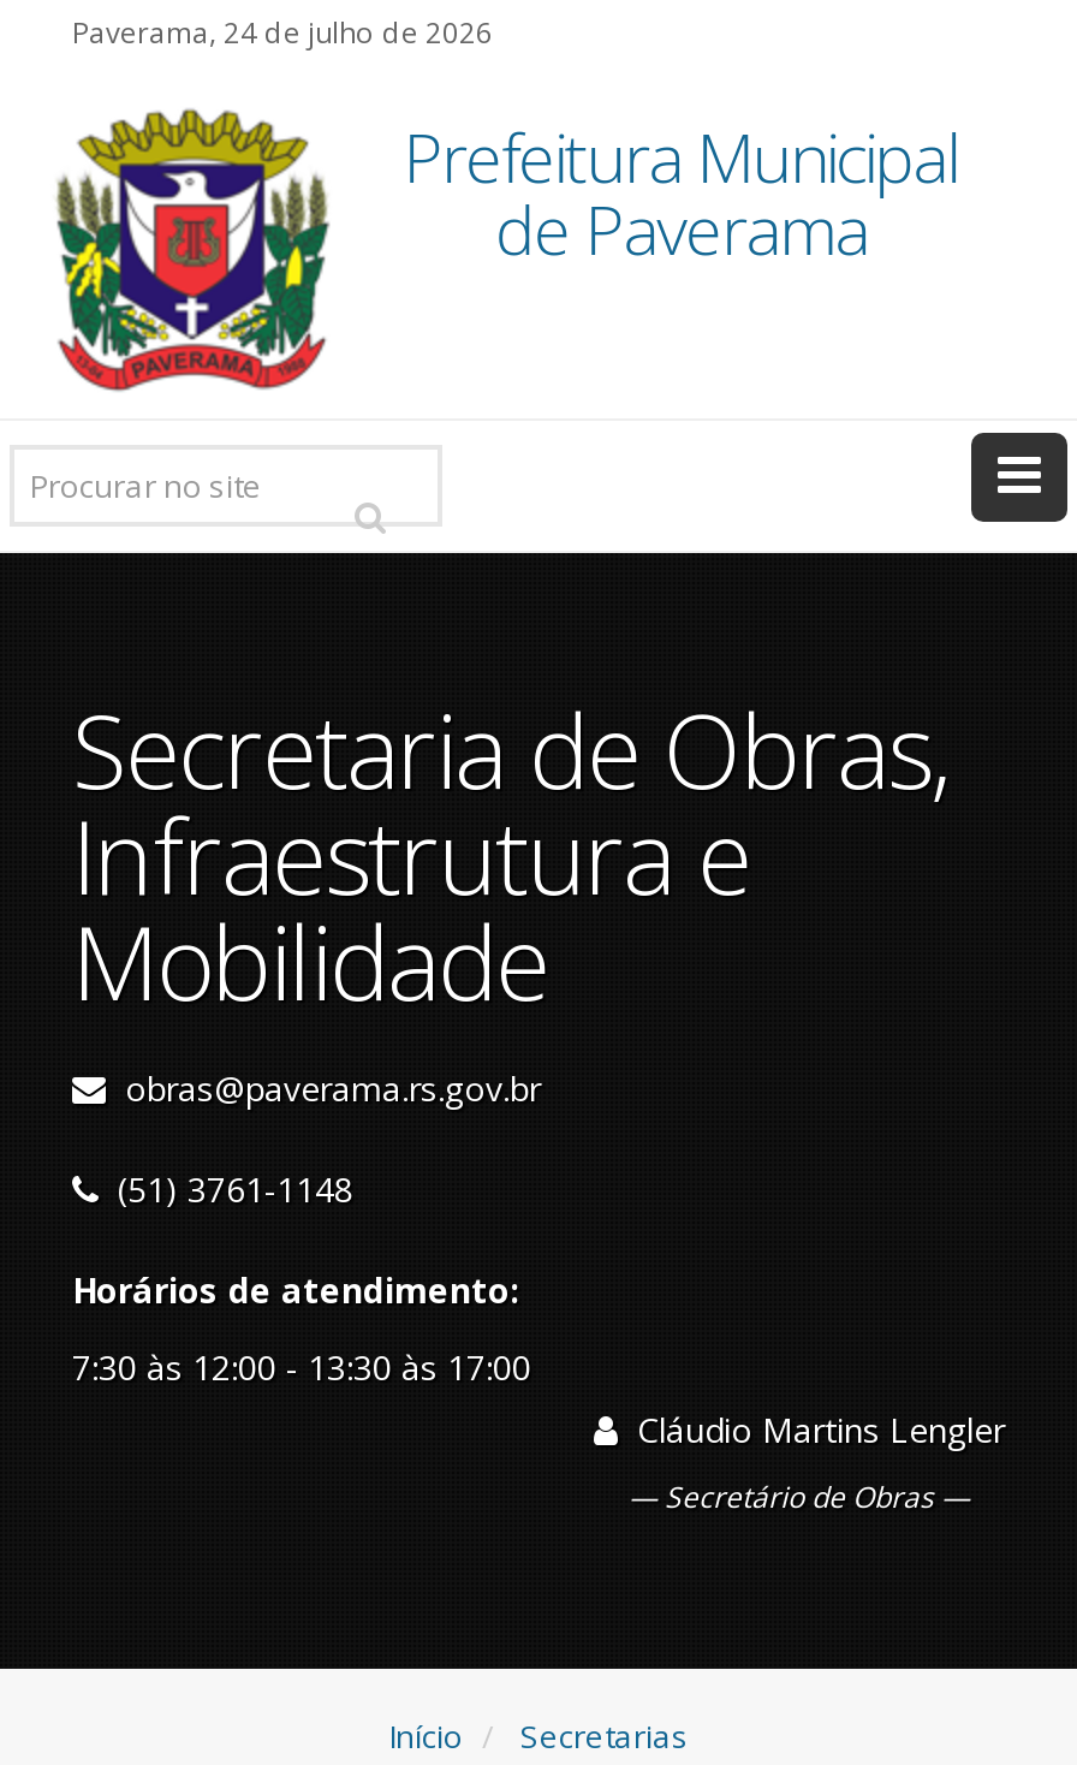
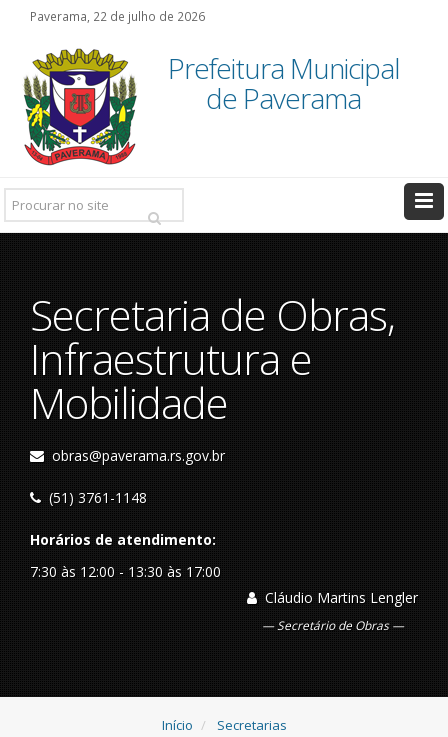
- Paverama, 24 de julho de 2026
+ Paverama, 22 de julho de 2026
